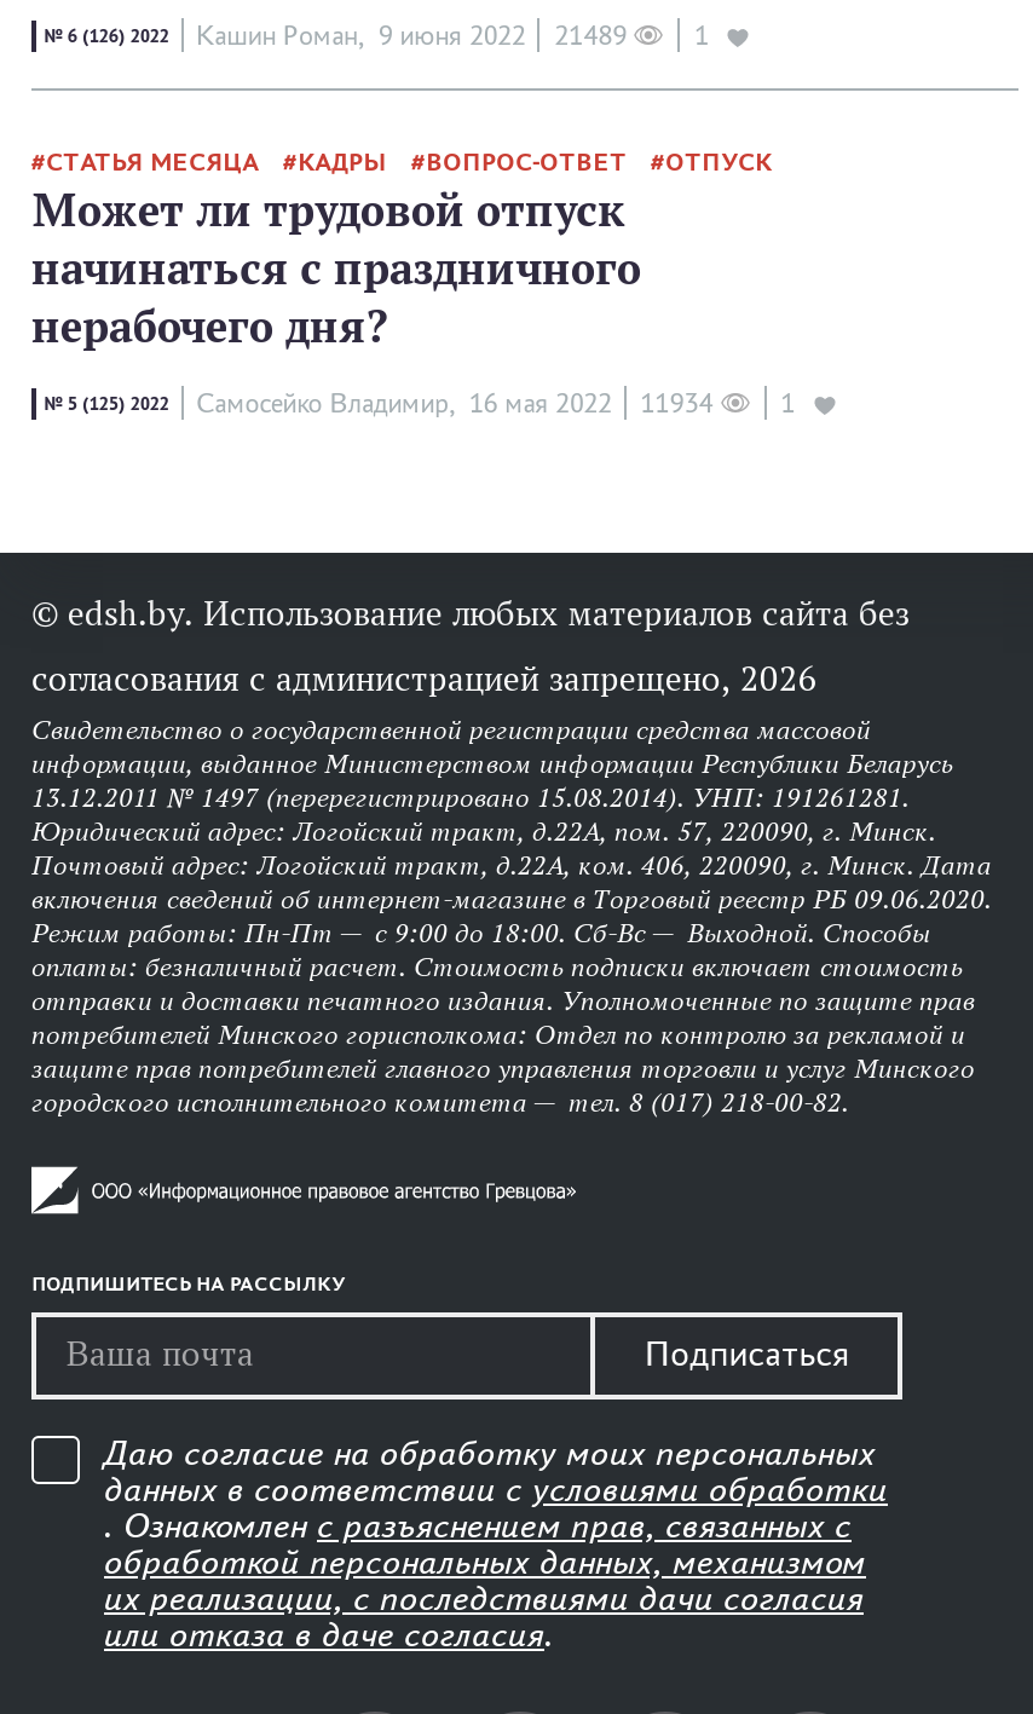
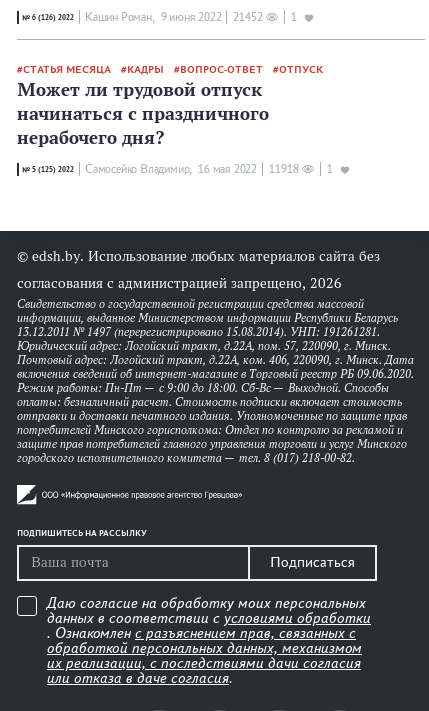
- 21489
+ 21452

- 11934
+ 11918
